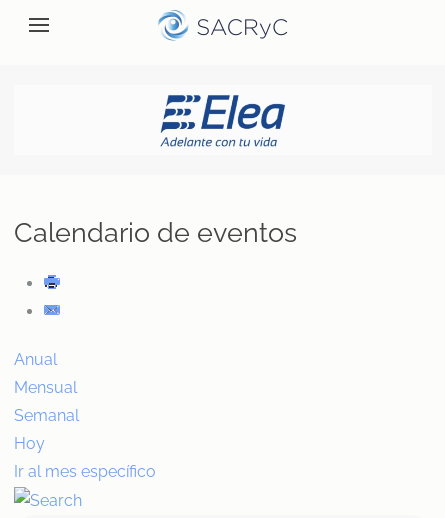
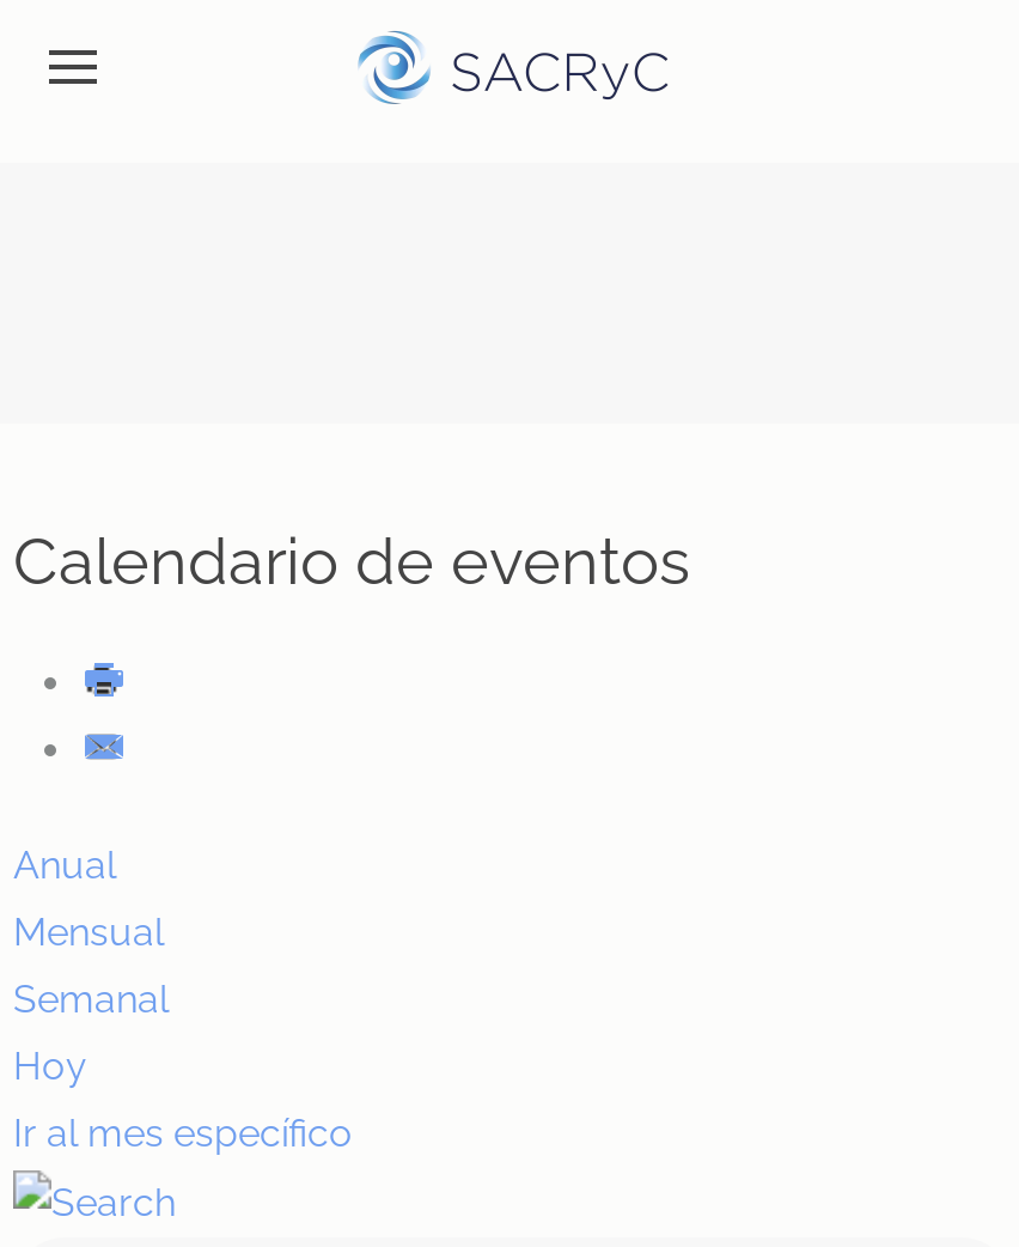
- [image]
